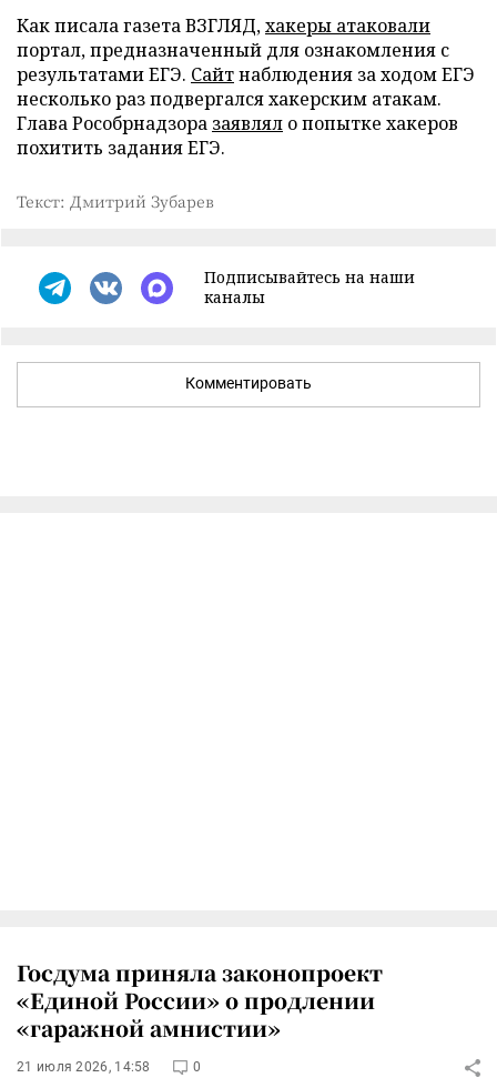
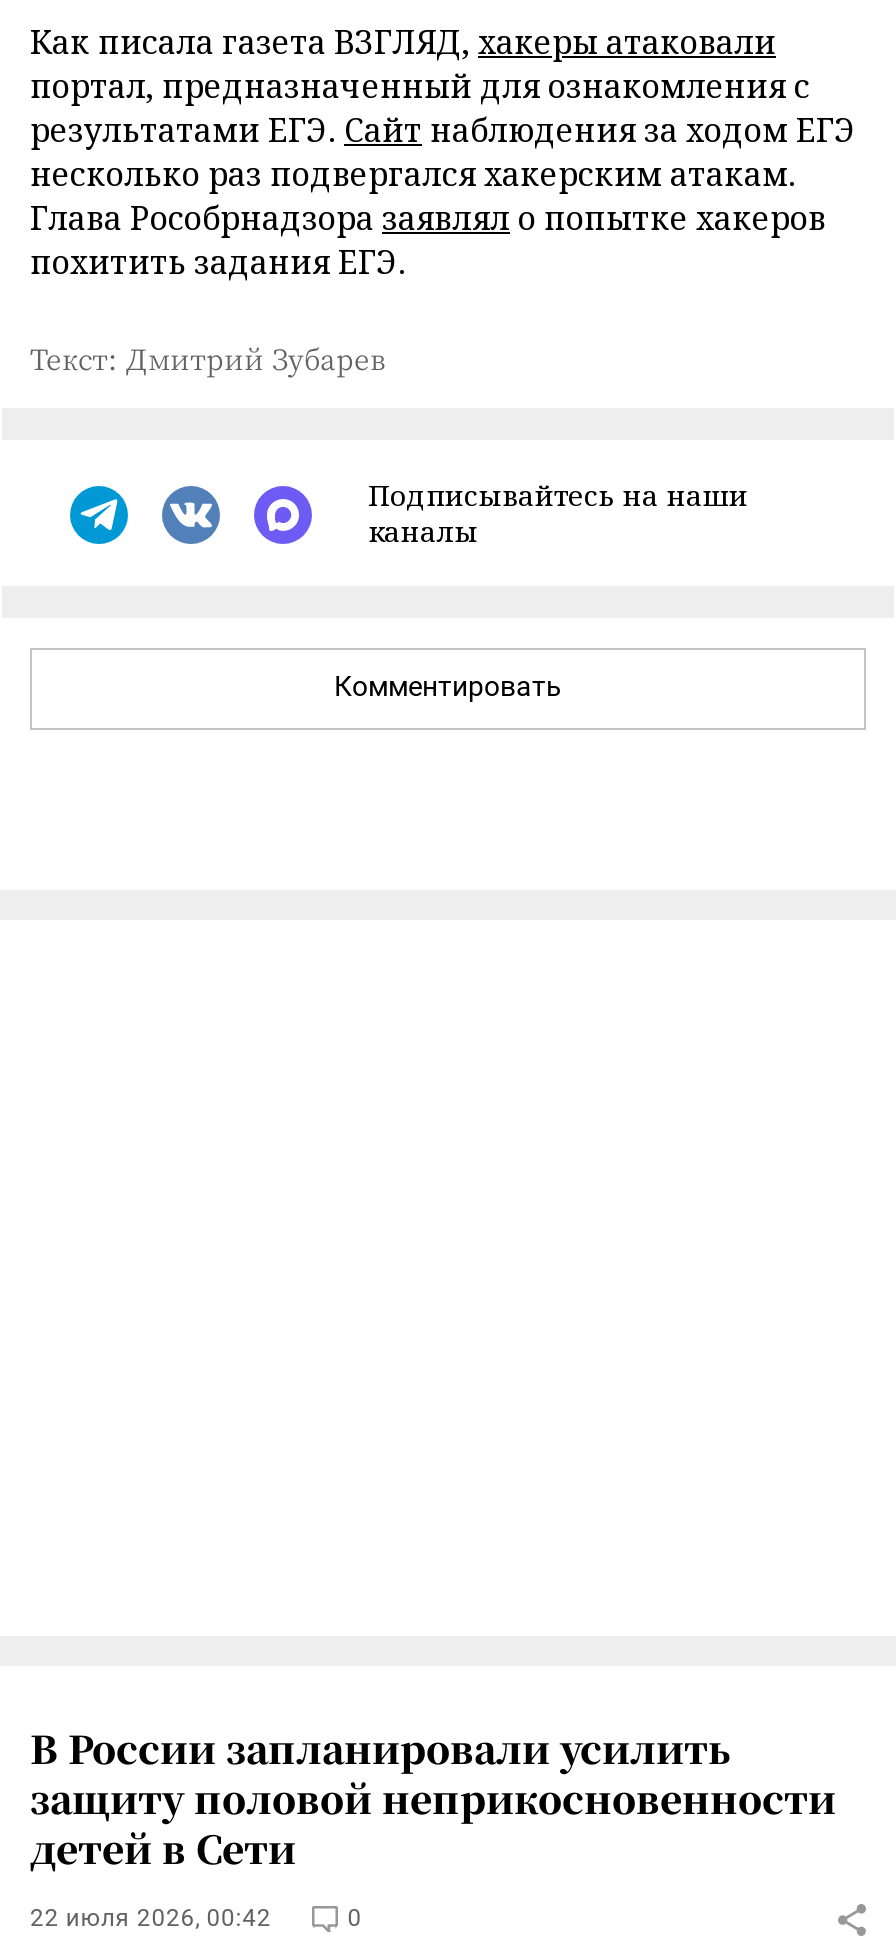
- Госдума приняла законопроект
- «Единой России» о продлении
- «гаражной амнистии»
+ В России запланировали усилить
+ защиту половой неприкосновенности
+ детей в Сети

- 21 июля 2026, 14:58
+ 22 июля 2026, 00:42
